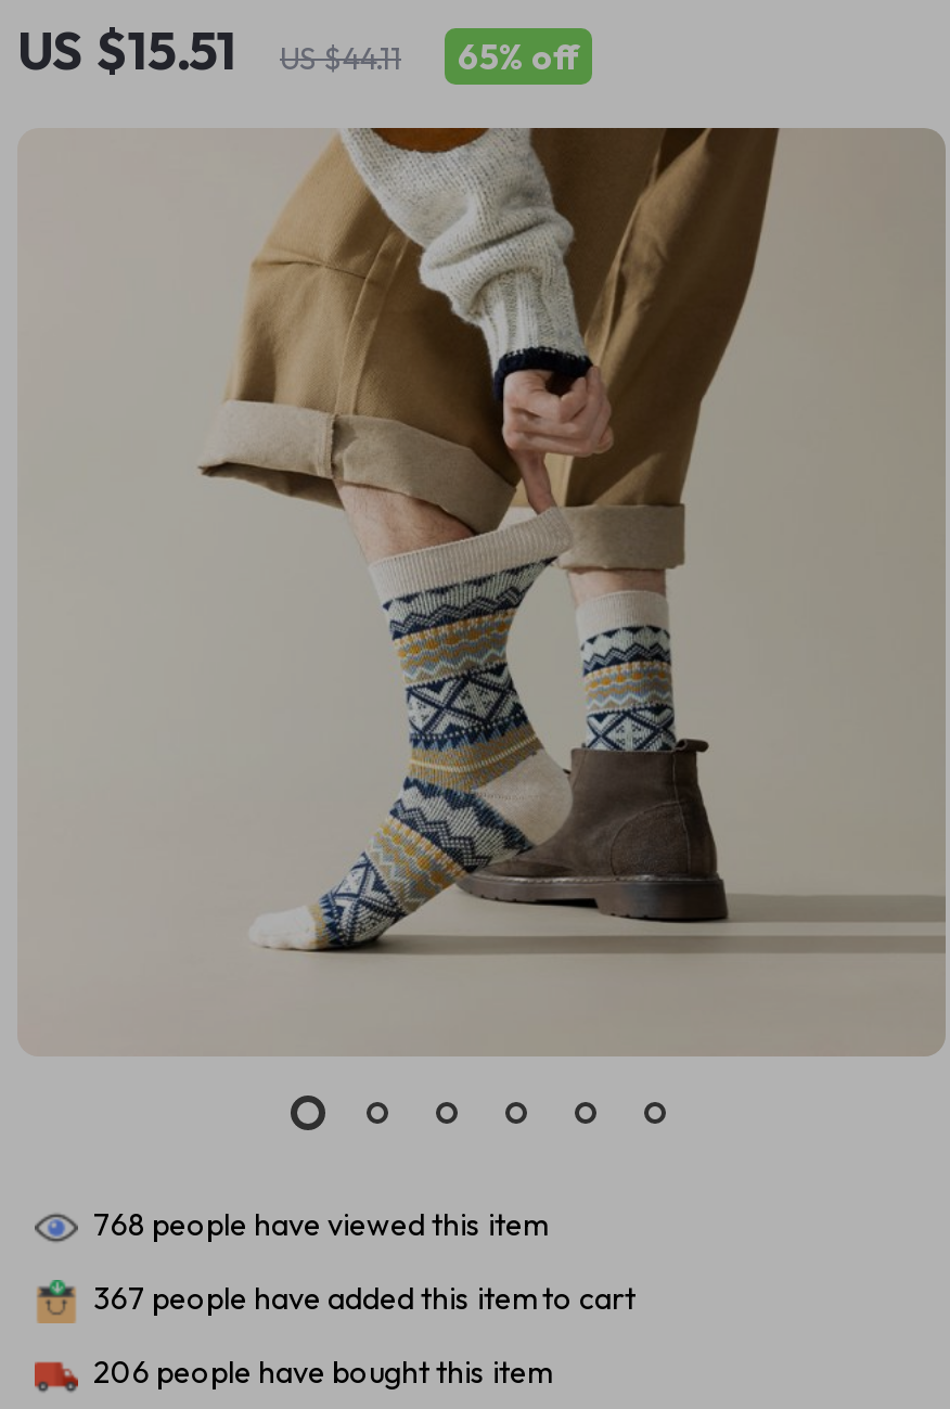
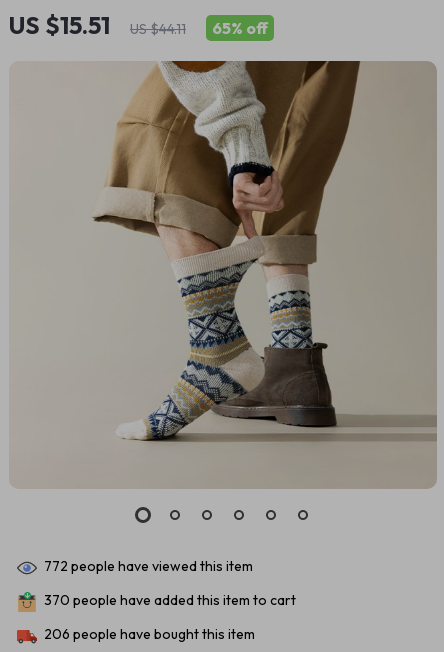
- 768 people have viewed this item
+ 772 people have viewed this item

- 367 people have added this item to cart
+ 370 people have added this item to cart
